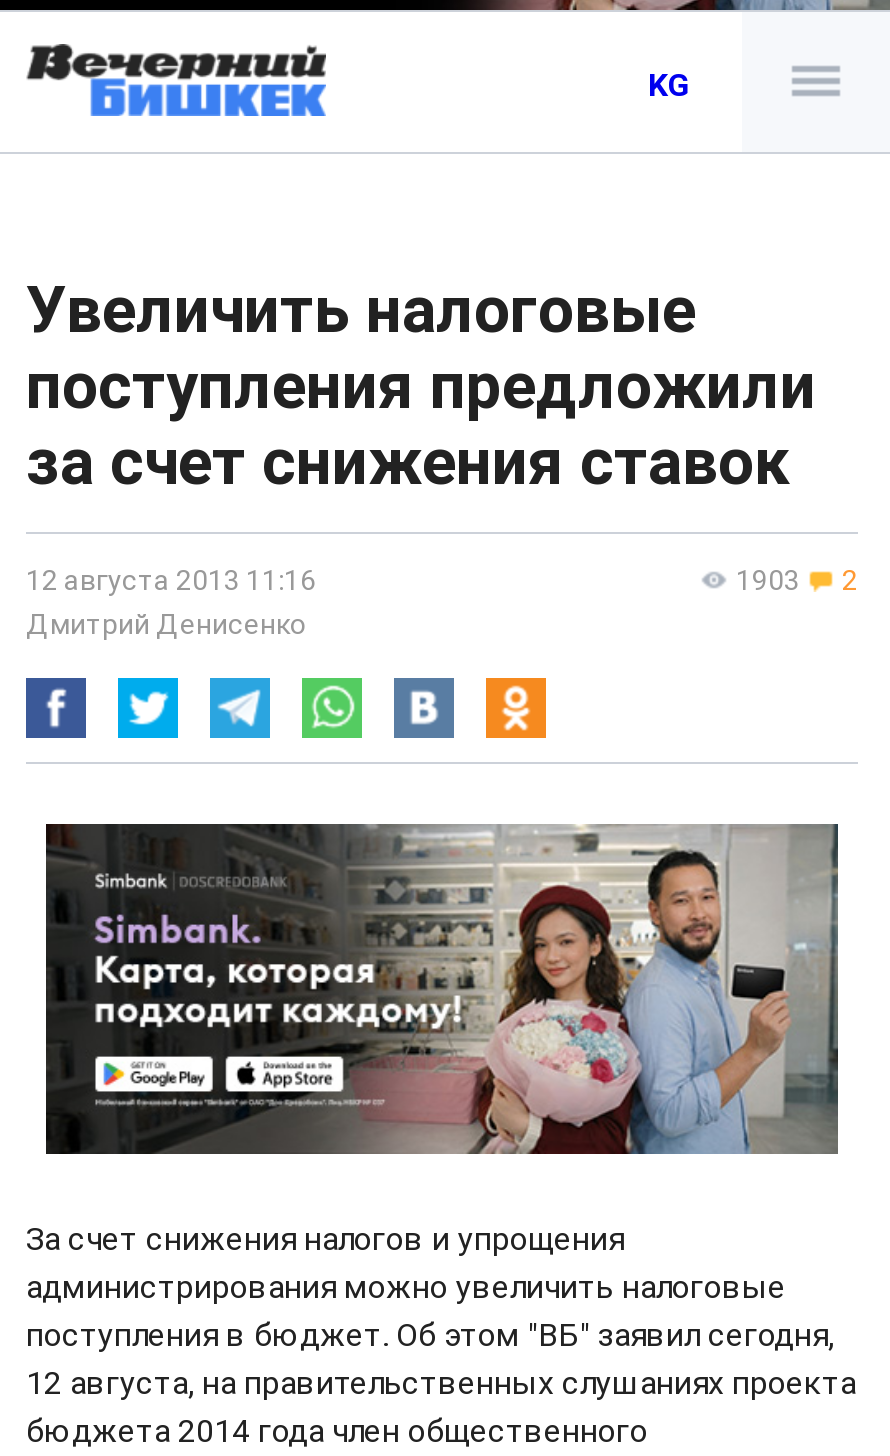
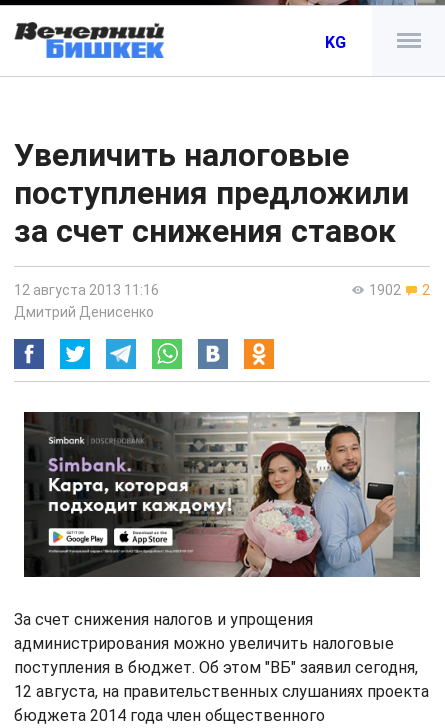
- 1903 2
+ 1902 2
